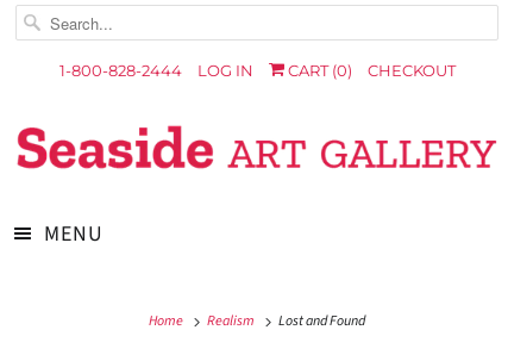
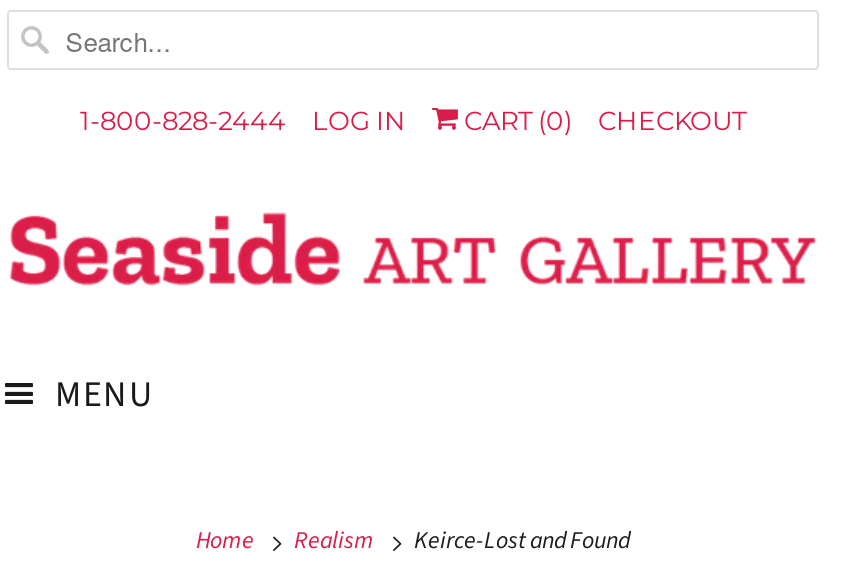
- Lost and Found
+ Keirce-Lost and Found
